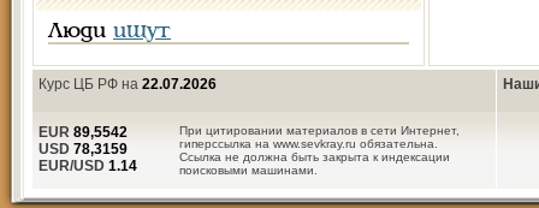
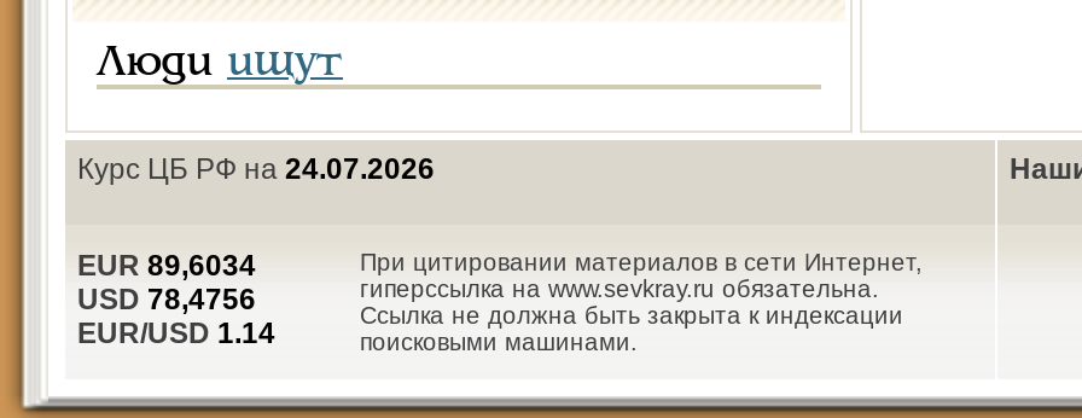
- Курс ЦБ РФ на 22.07.2026
+ Курс ЦБ РФ на 24.07.2026

- EUR 89,5542
+ EUR 89,6034

- USD 78,3159
+ USD 78,4756
